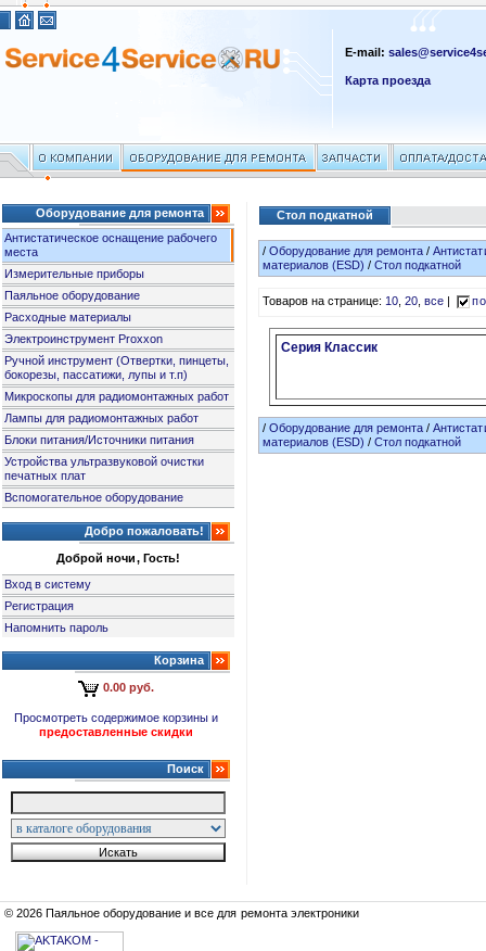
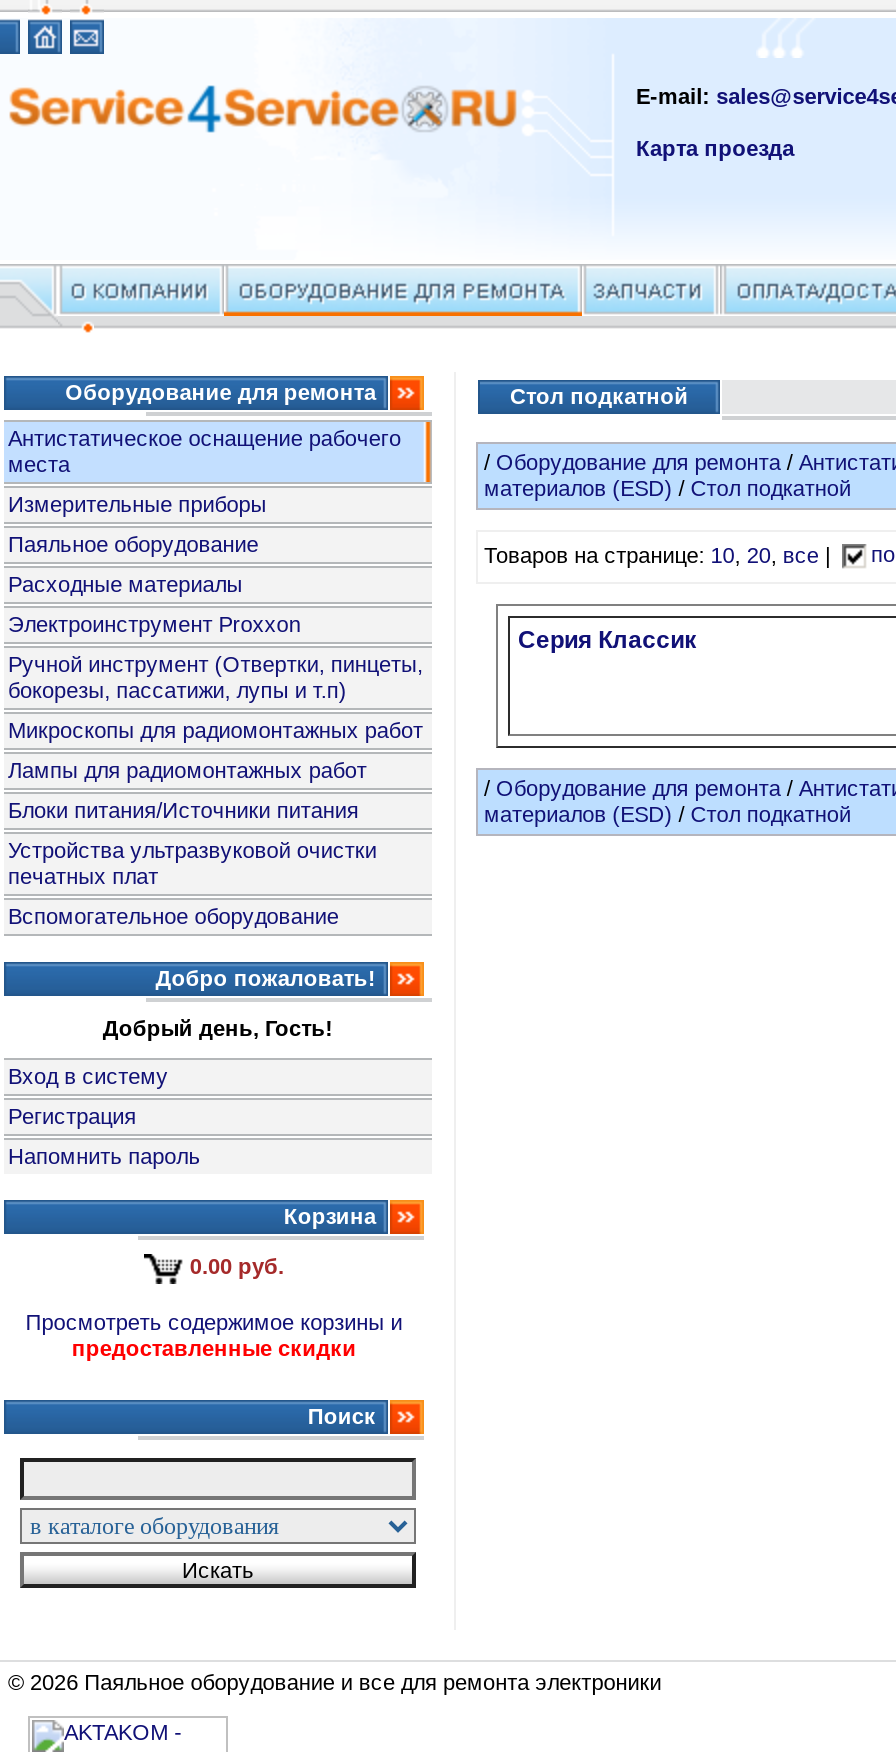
- Доброй ночи, Гость!
+ Добрый день, Гость!
